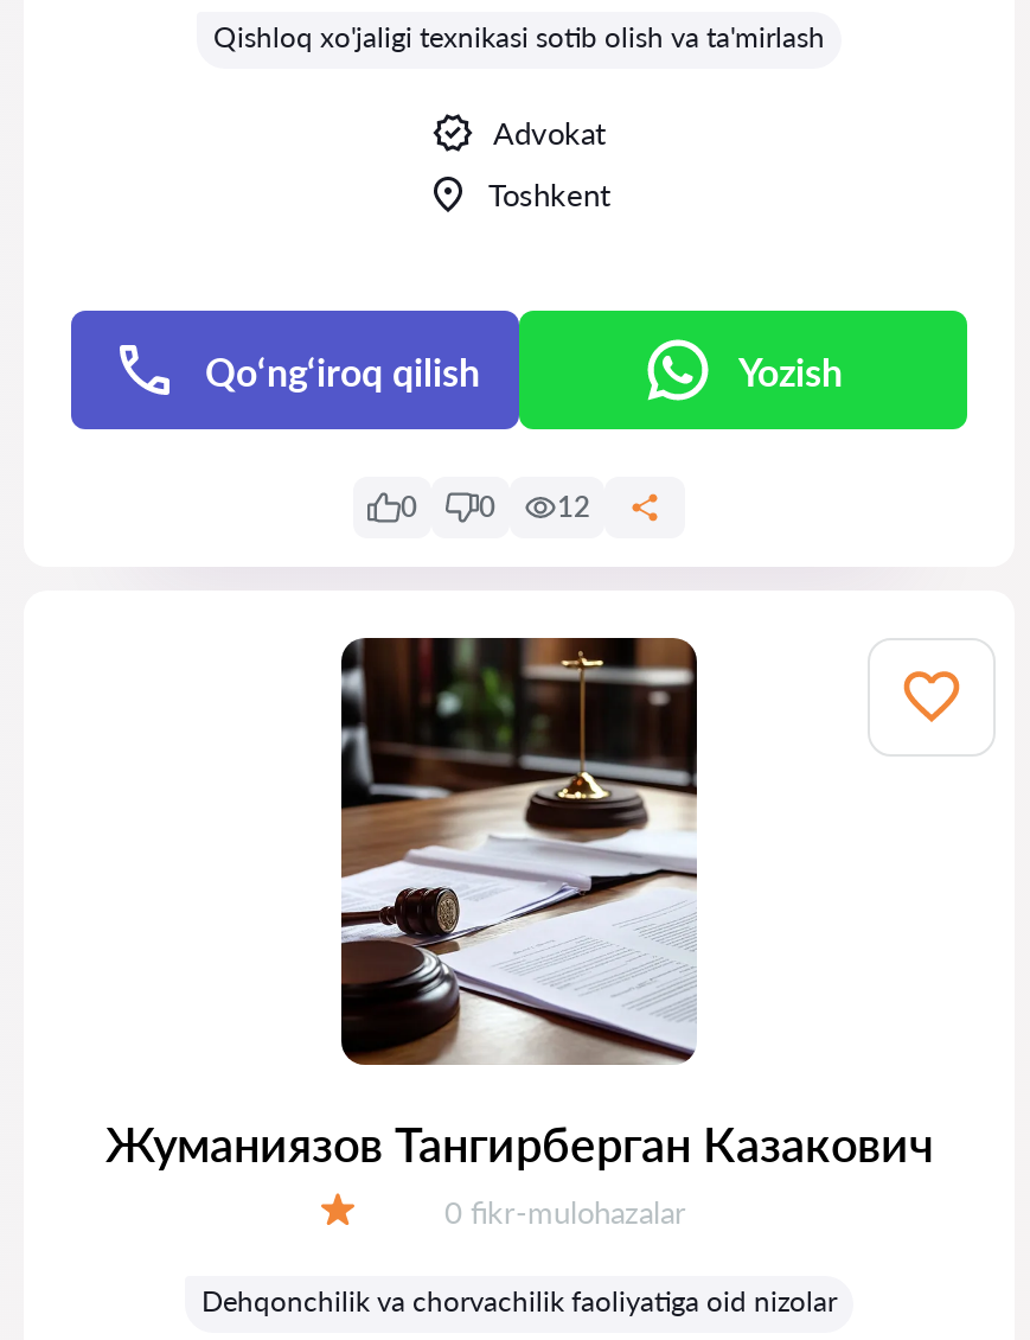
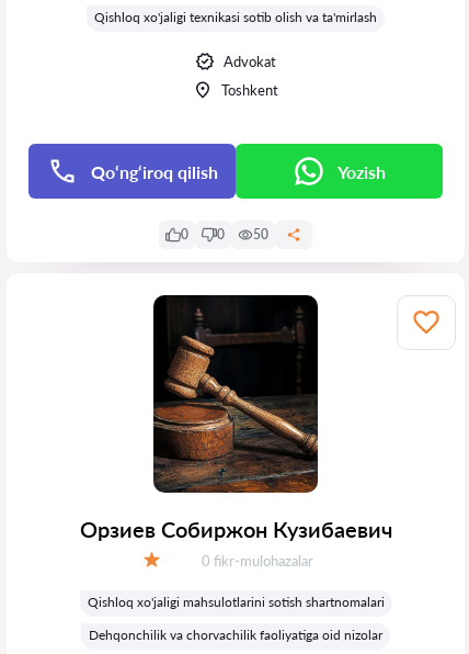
- 12
+ 50

- [image]
- Жуманиязов Тангирберган Казакович
+ [image]
+ Орзиев Собиржон Кузибаевич

+ Qishloq xo'jaligi mahsulotlarini sotish shartnomalari
